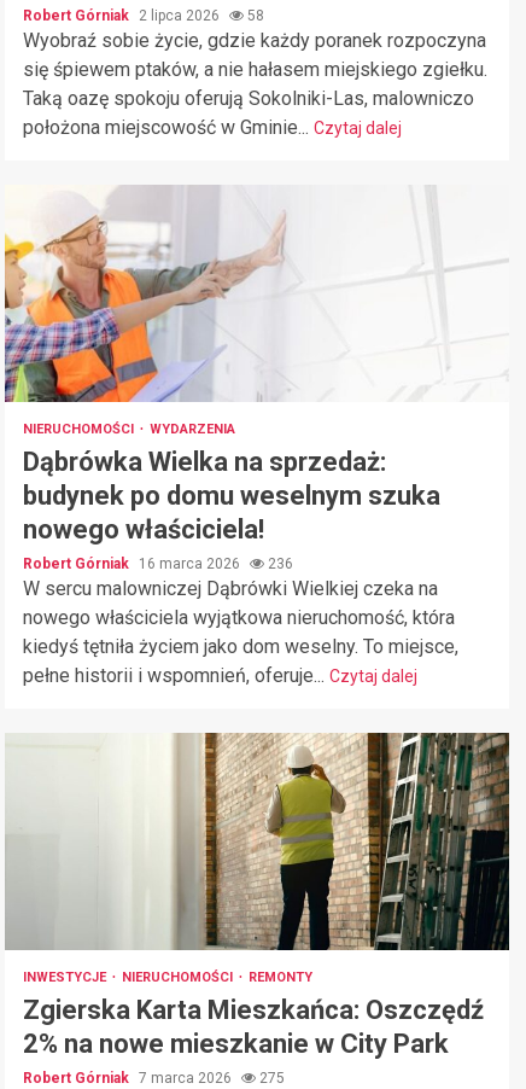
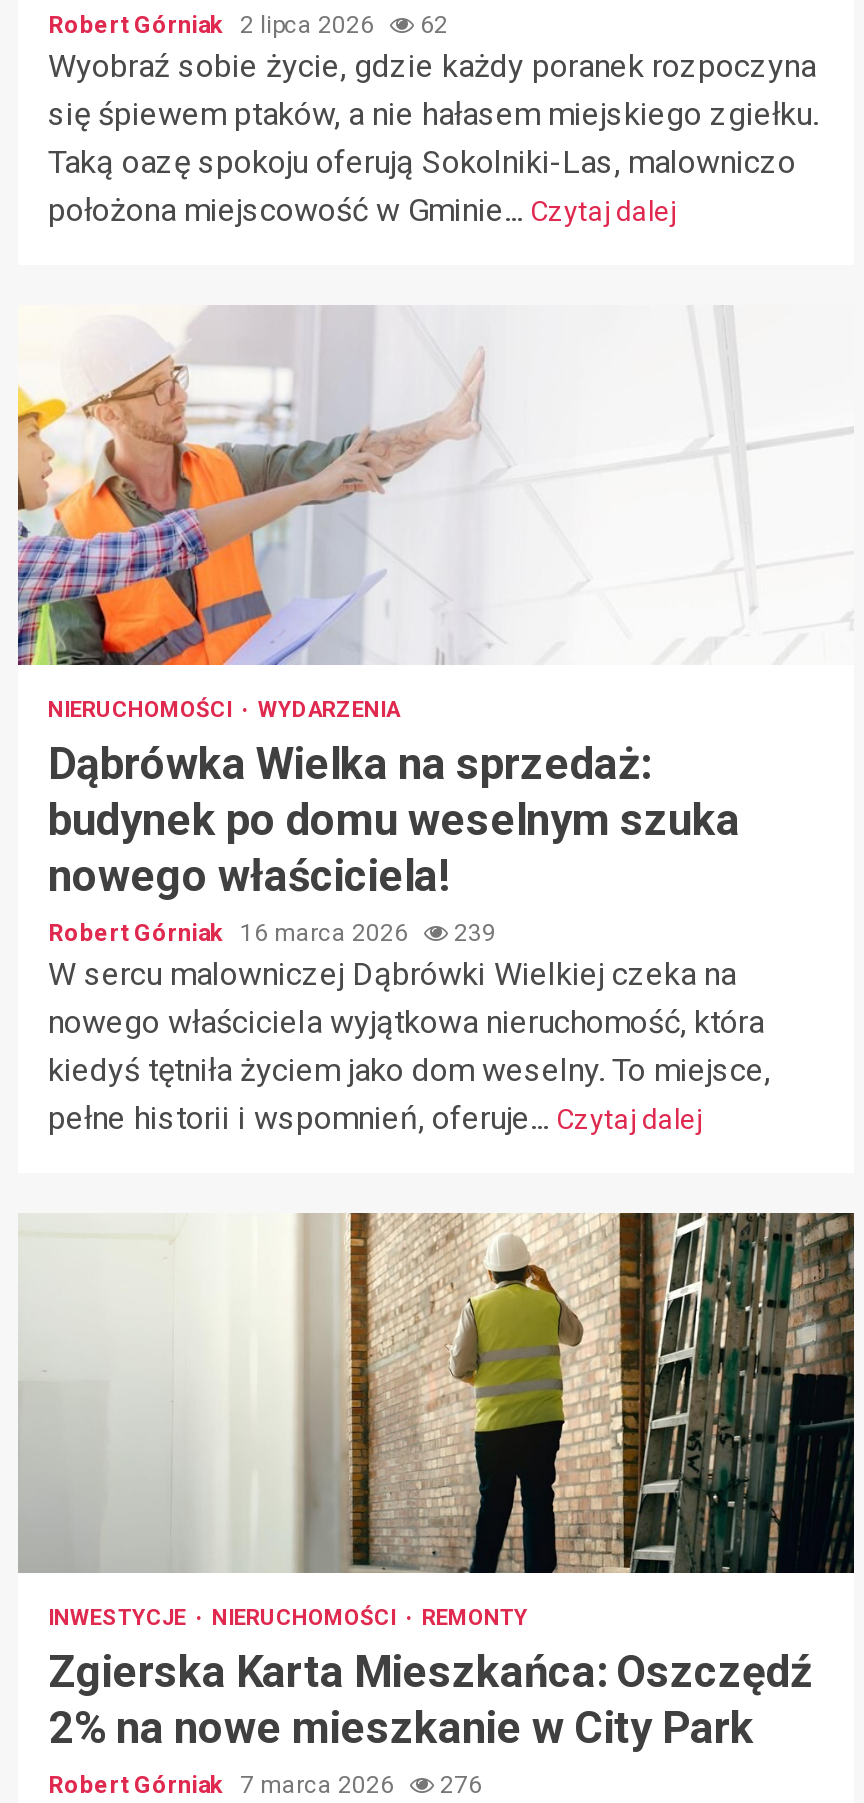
- Robert Górniak 2 lipca 2026 58
+ Robert Górniak 2 lipca 2026 62

- Robert Górniak 16 marca 2026 236
+ Robert Górniak 16 marca 2026 239

- Robert Górniak 7 marca 2026 275
+ Robert Górniak 7 marca 2026 276
